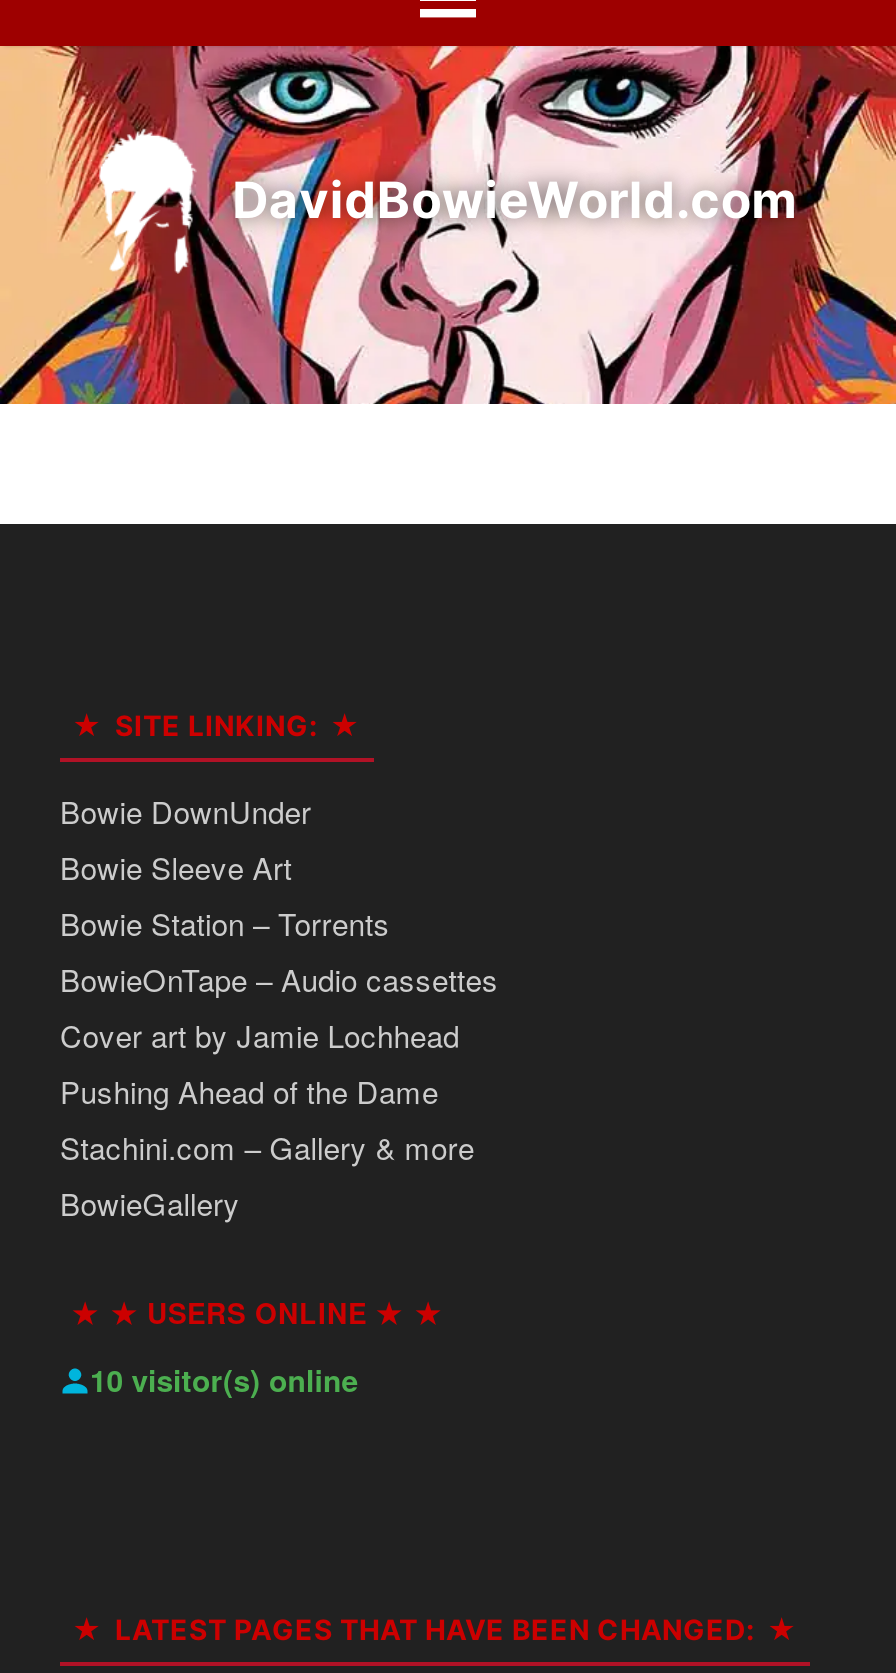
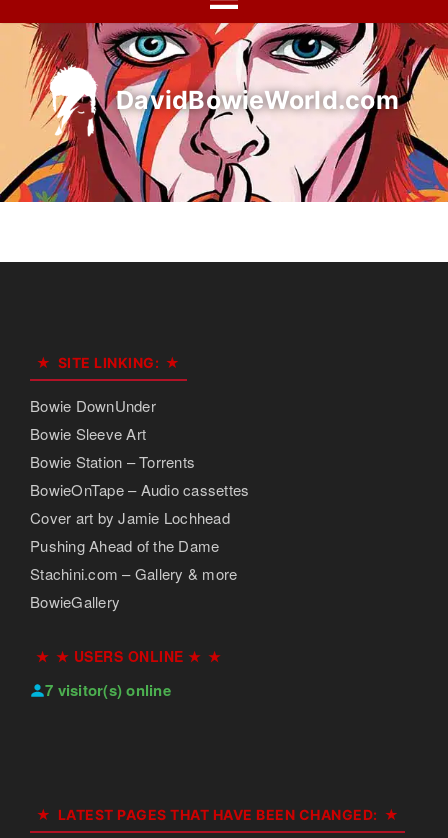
- 10 visitor(s) online
+ 7 visitor(s) online
